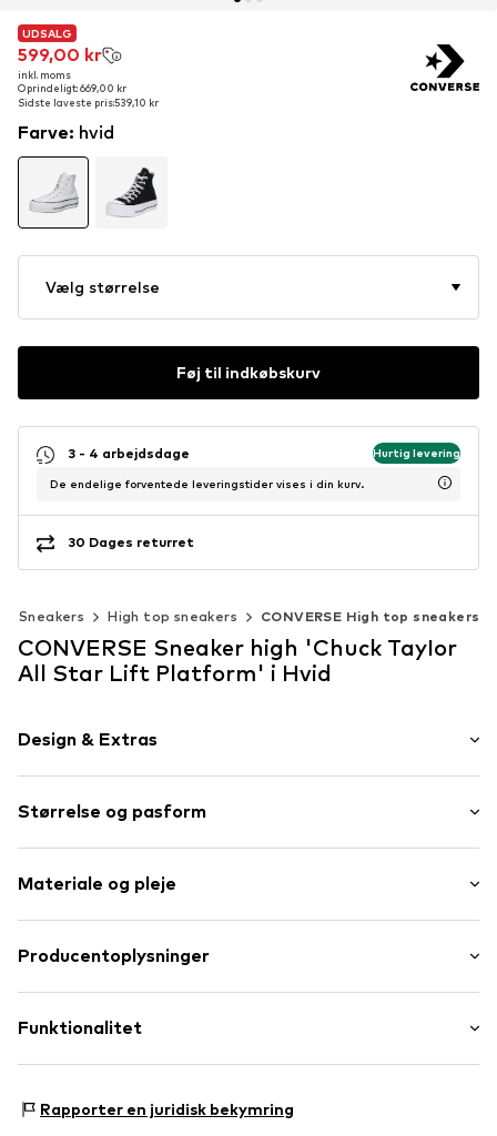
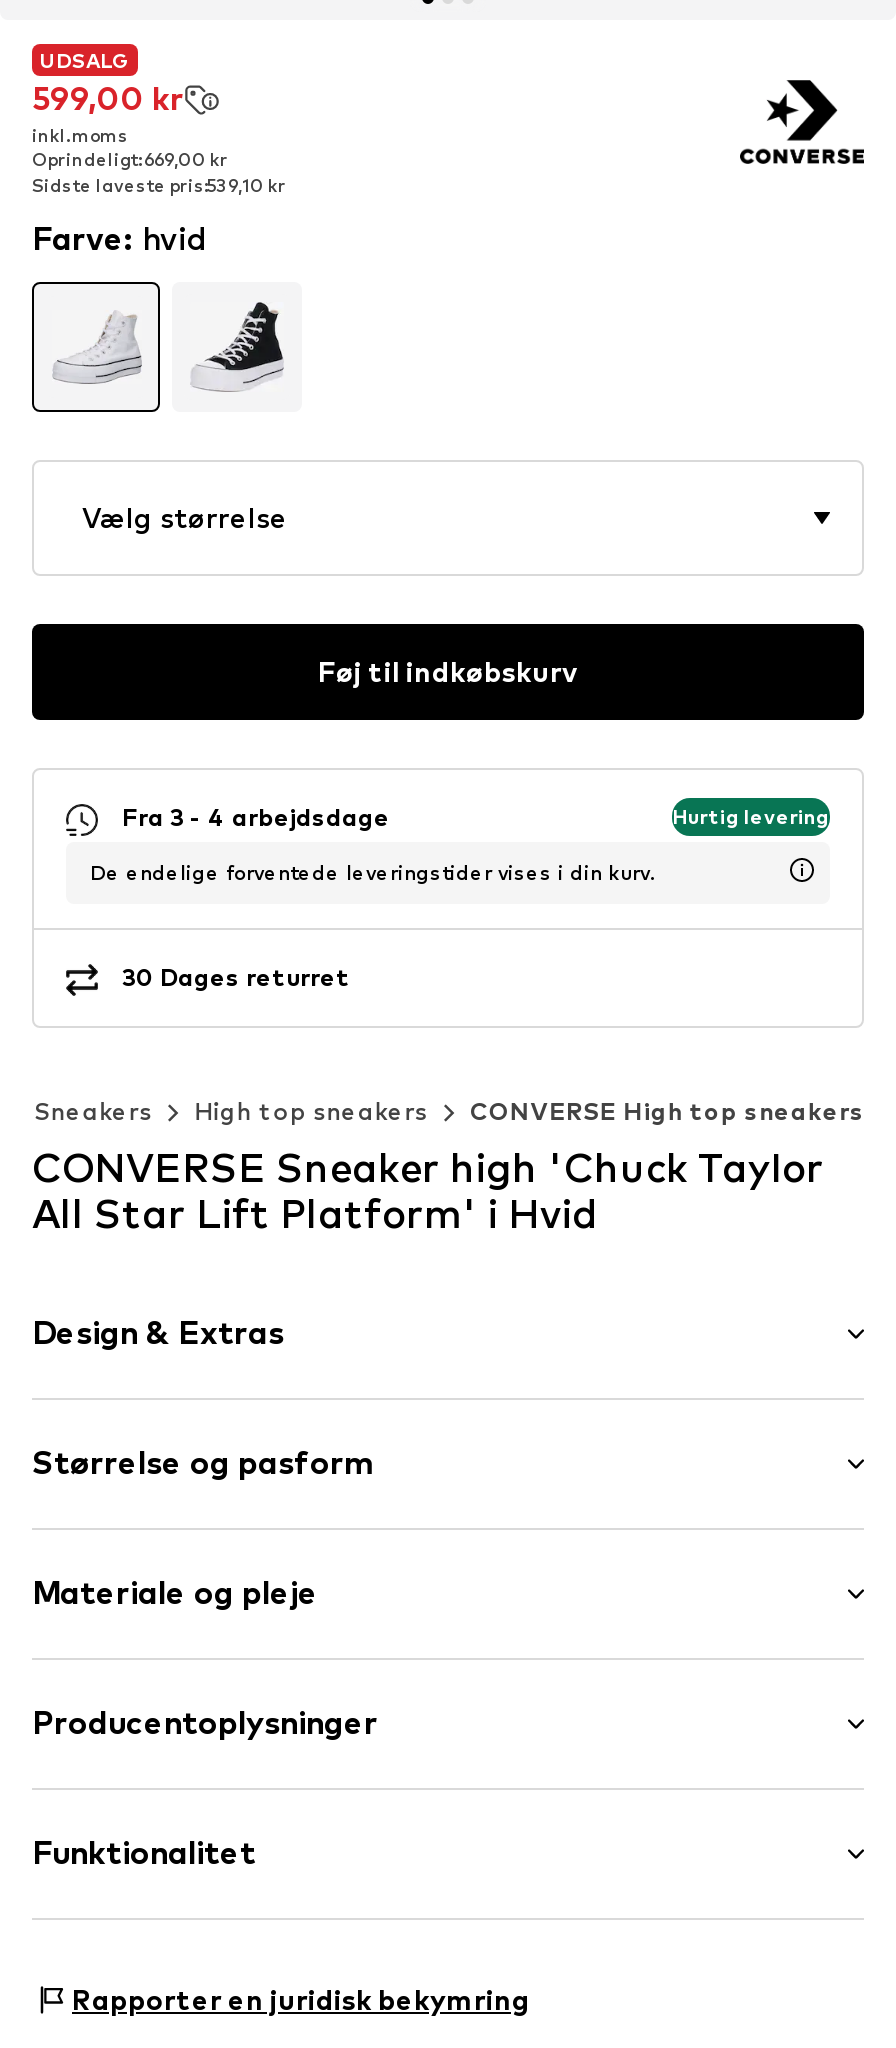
- 3 - 4 arbejdsdage
+ Fra 3 - 4 arbejdsdage
